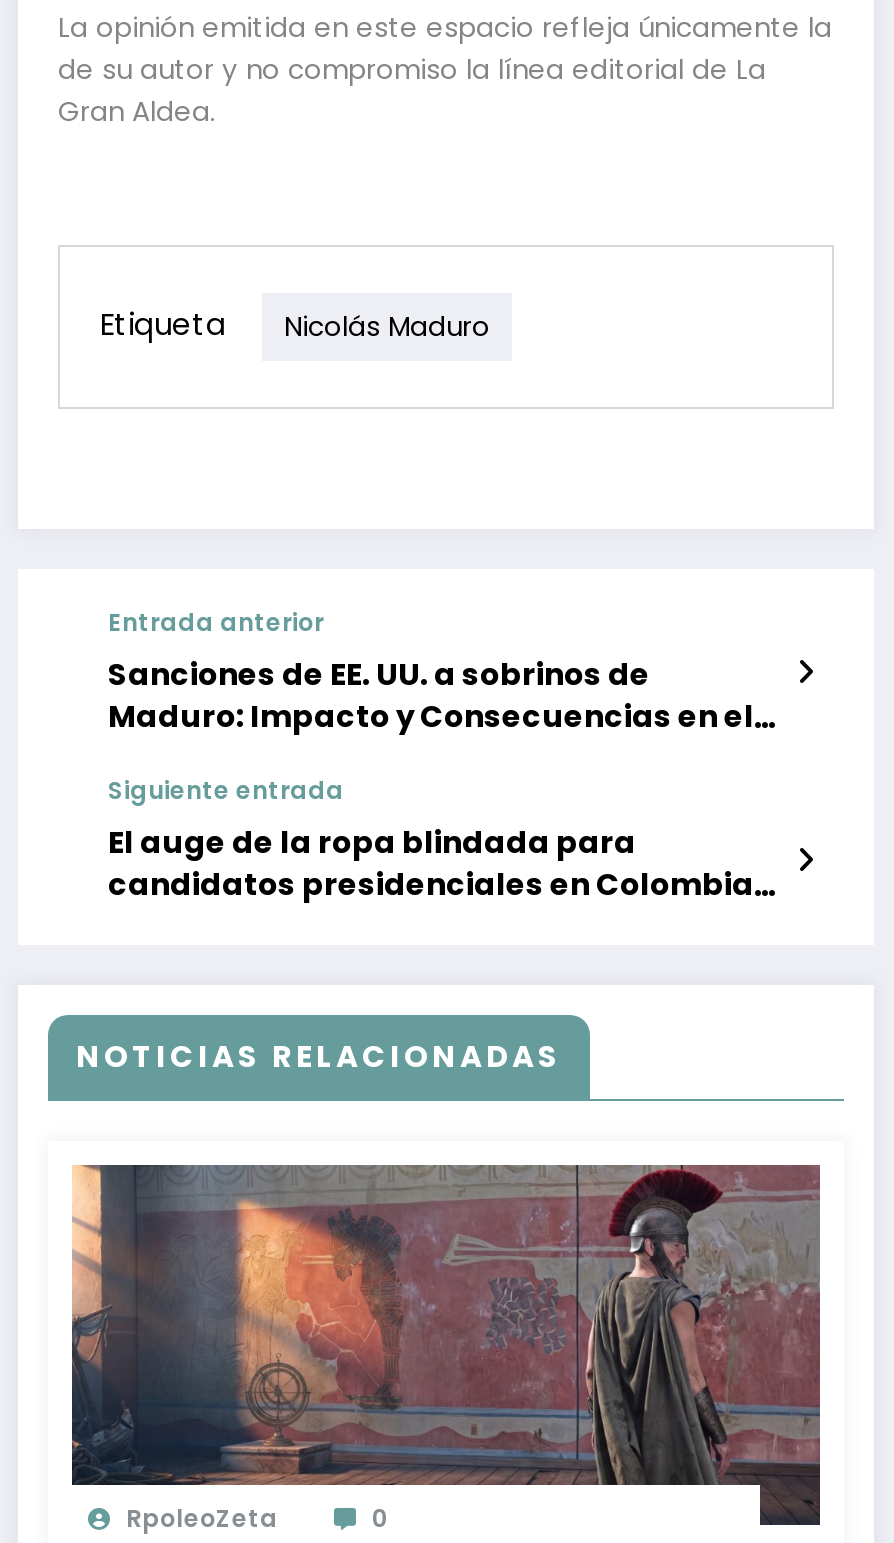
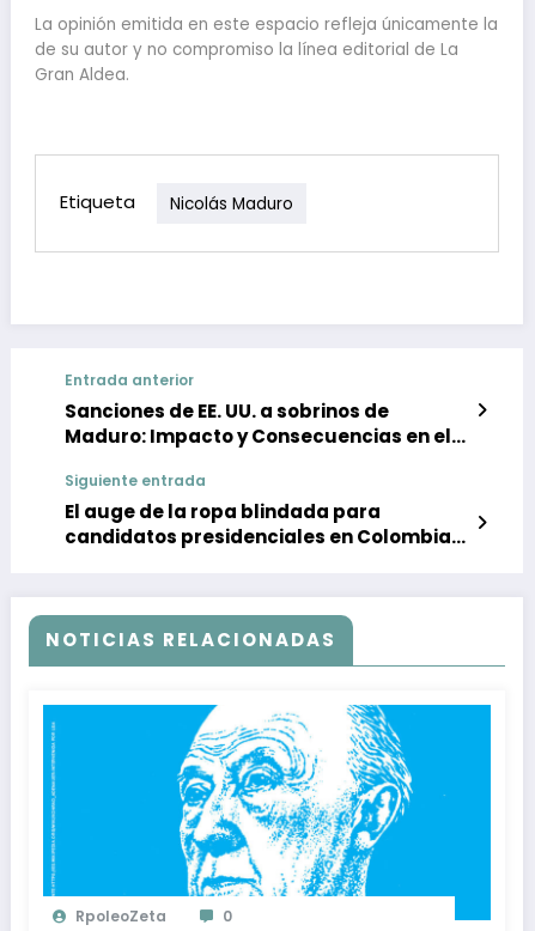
- [image]
+ [image]
